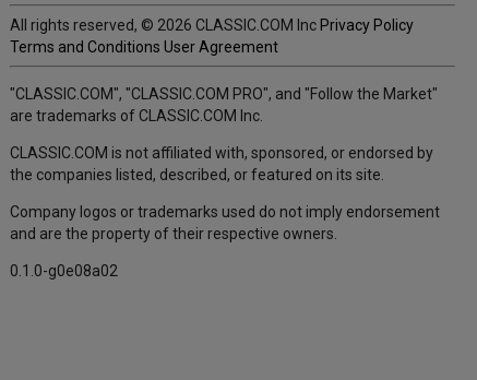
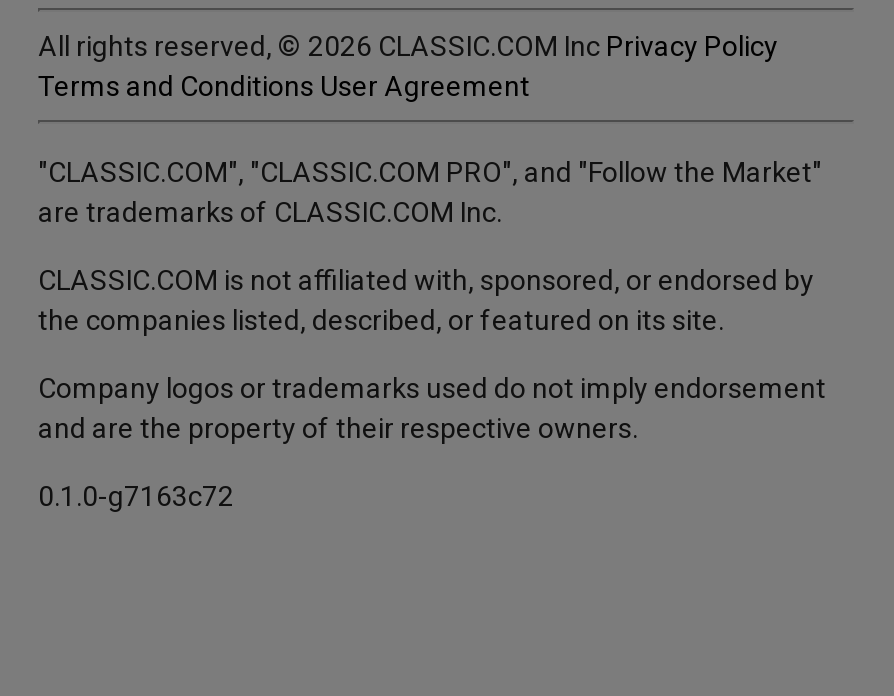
- 0.1.0-g0e08a02
+ 0.1.0-g7163c72
